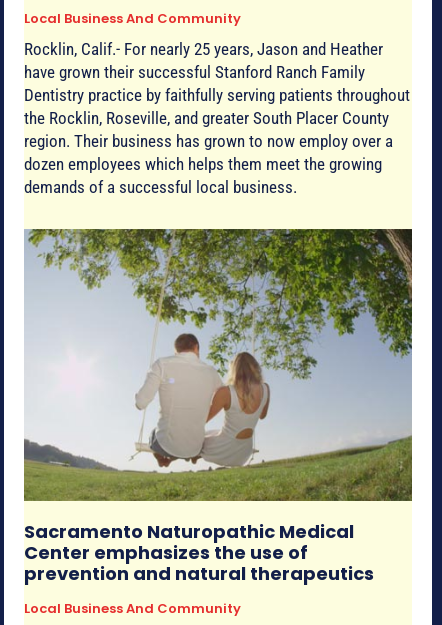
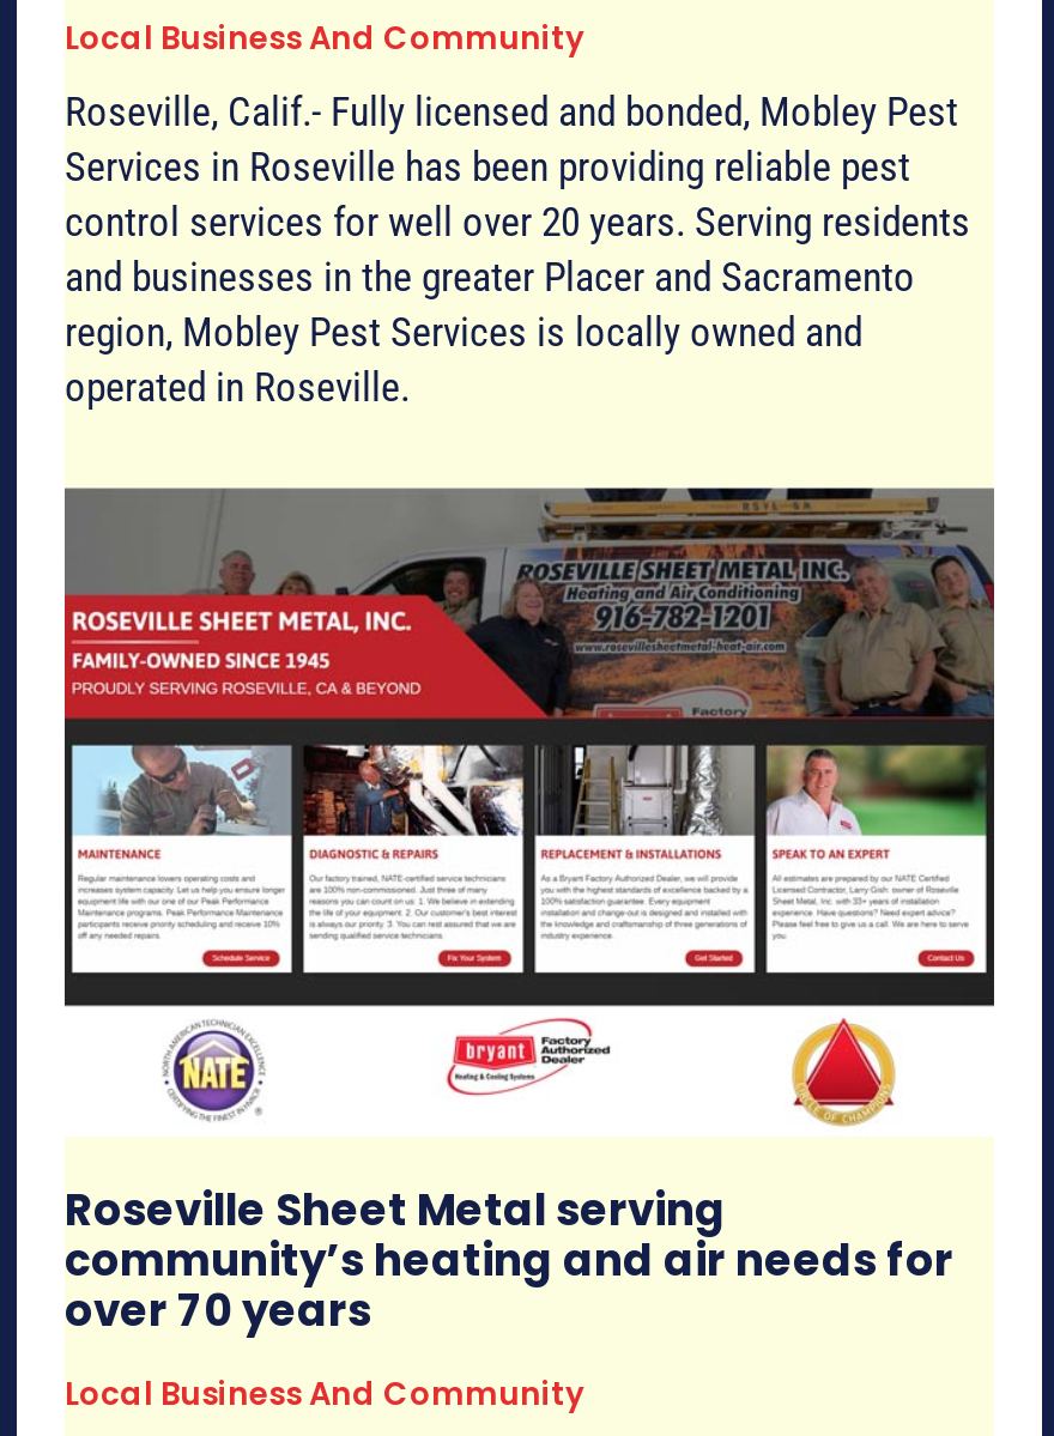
- Rocklin, Calif.- For nearly 25 years, Jason and Heather
- have grown their successful Stanford Ranch Family
- Dentistry practice by faithfully serving patients throughout
- the Rocklin, Roseville, and greater South Placer County
- region. Their business has grown to now employ over a
- dozen employees which helps them meet the growing
- demands of a successful local business.
+ Roseville, Calif.- Fully licensed and bonded, Mobley Pest
+ Services in Roseville has been providing reliable pest
+ control services for well over 20 years. Serving residents
+ and businesses in the greater Placer and Sacramento
+ region, Mobley Pest Services is locally owned and
+ operated in Roseville.

- [image]
- Sacramento Naturopathic Medical
- Center emphasizes the use of
- prevention and natural therapeutics
+ [image]
+ Roseville Sheet Metal serving
+ community’s heating and air needs for
+ over 70 years
